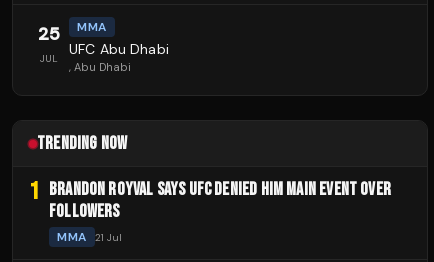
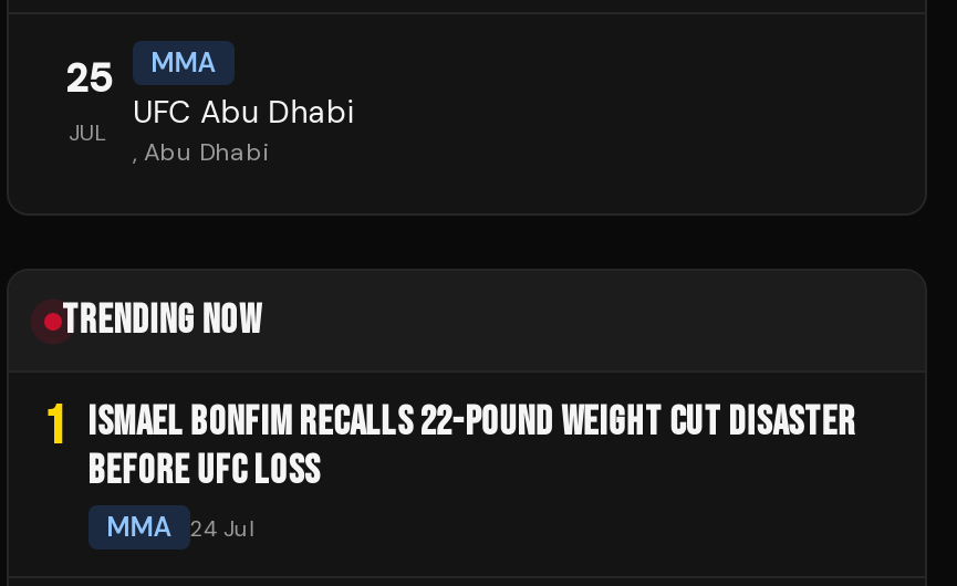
- 1 BRANDON ROYVAL SAYS UFC DENIED HIM MAIN EVENT OVER
- FOLLOWERS
+ 1 ISMAEL BONFIM RECALLS 22-POUND WEIGHT CUT DISASTER
+ BEFORE UFC LOSS

- MMA 21 Jul
+ MMA 24 Jul
